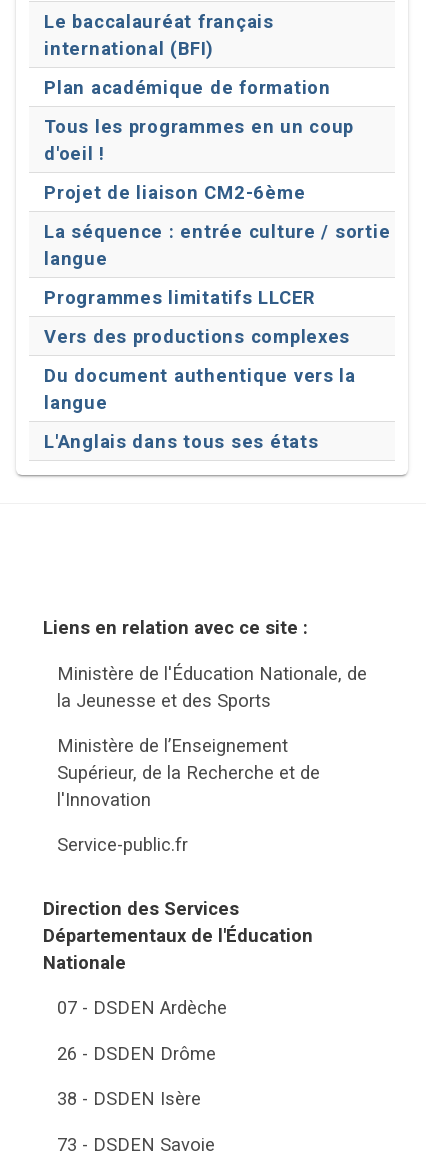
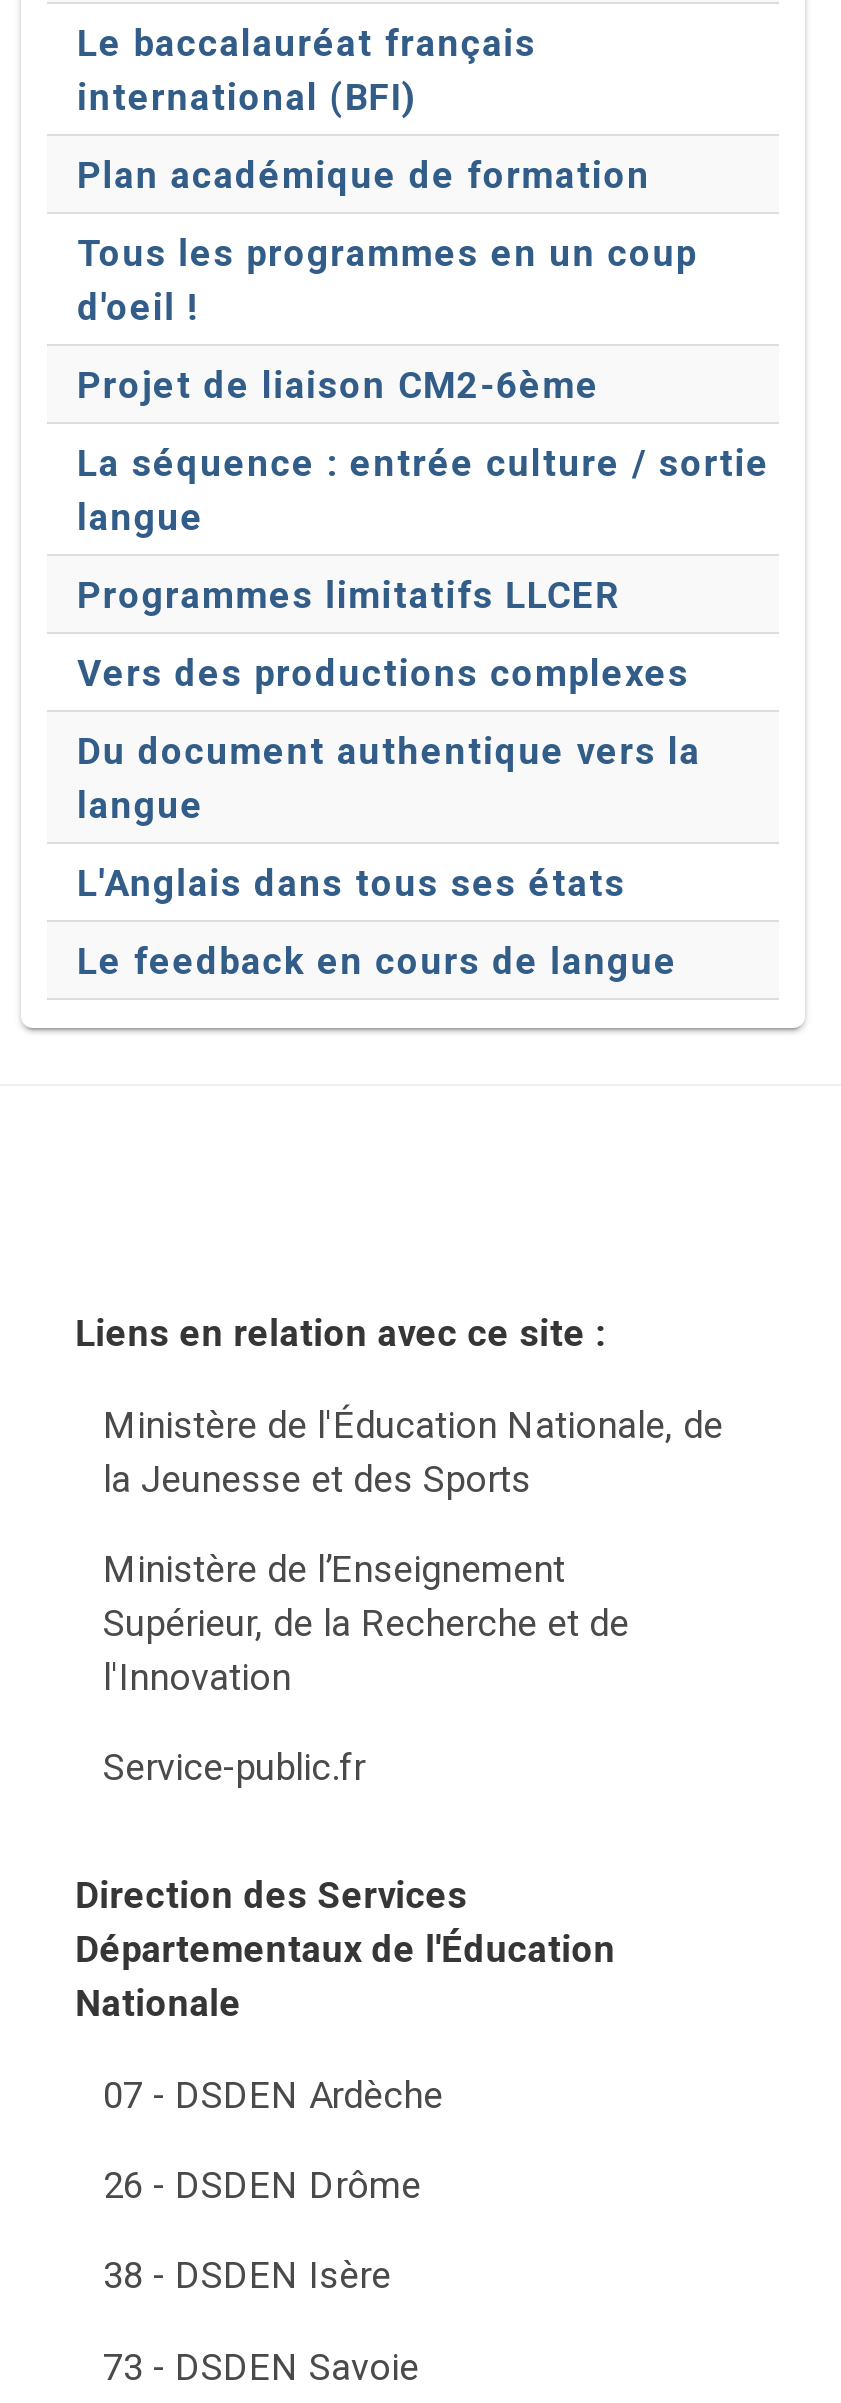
+ Le feedback en cours de langue
